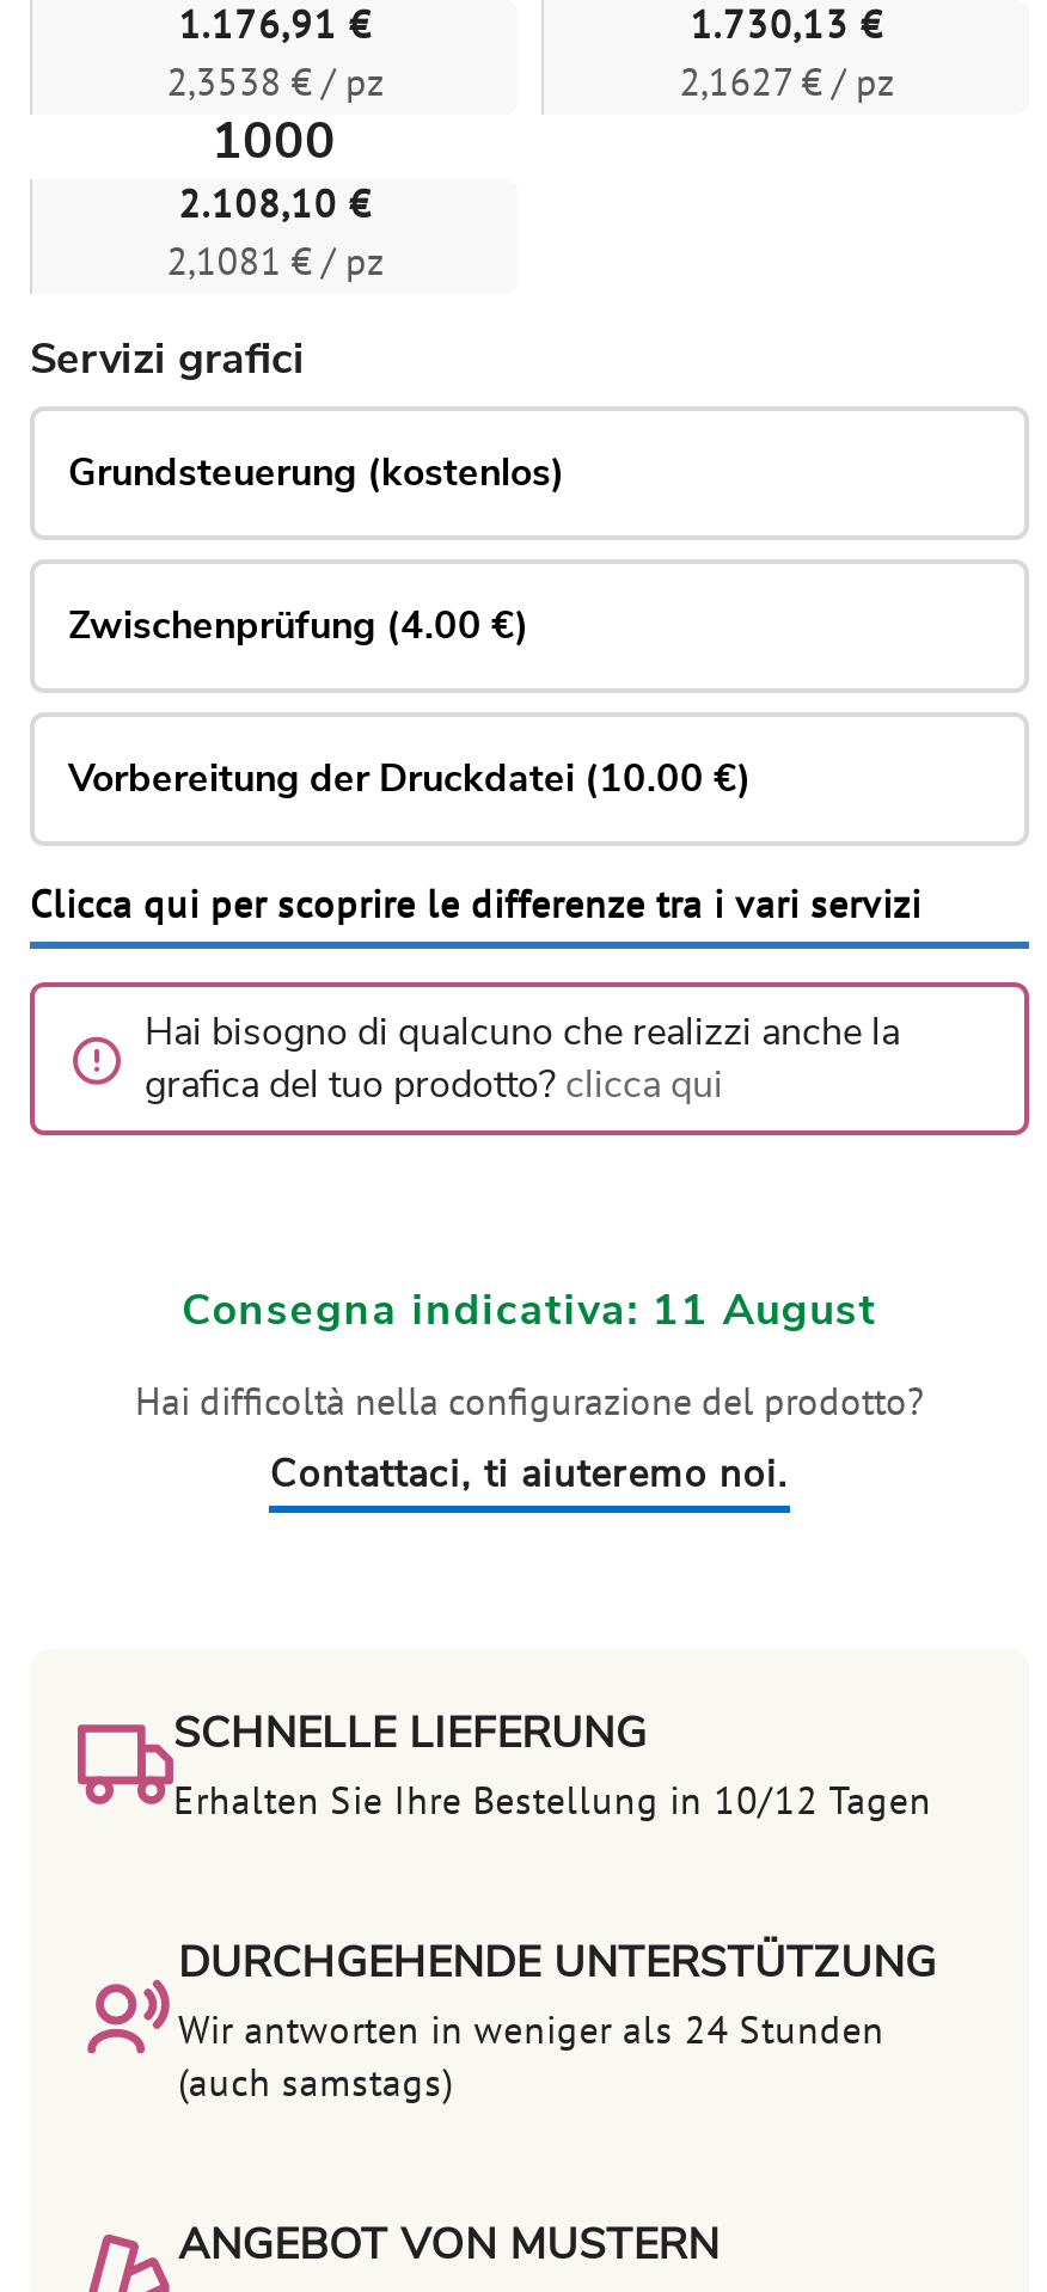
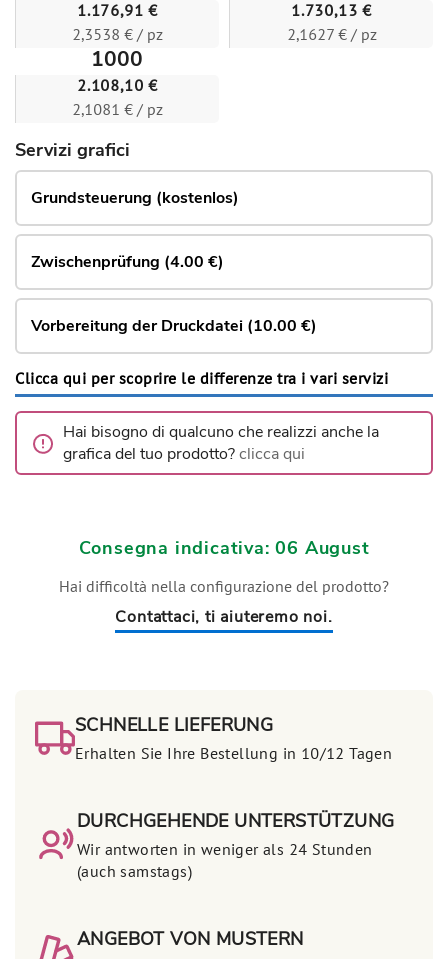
- Consegna indicativa: 11 August
+ Consegna indicativa: 06 August
